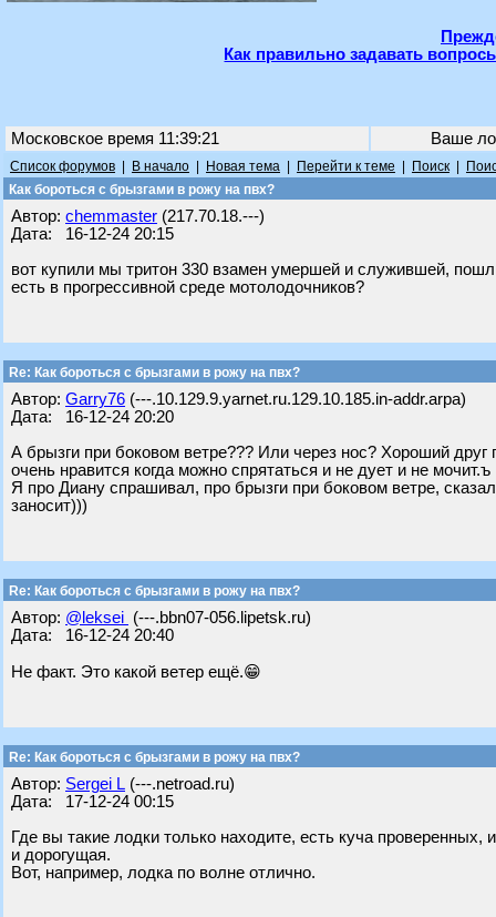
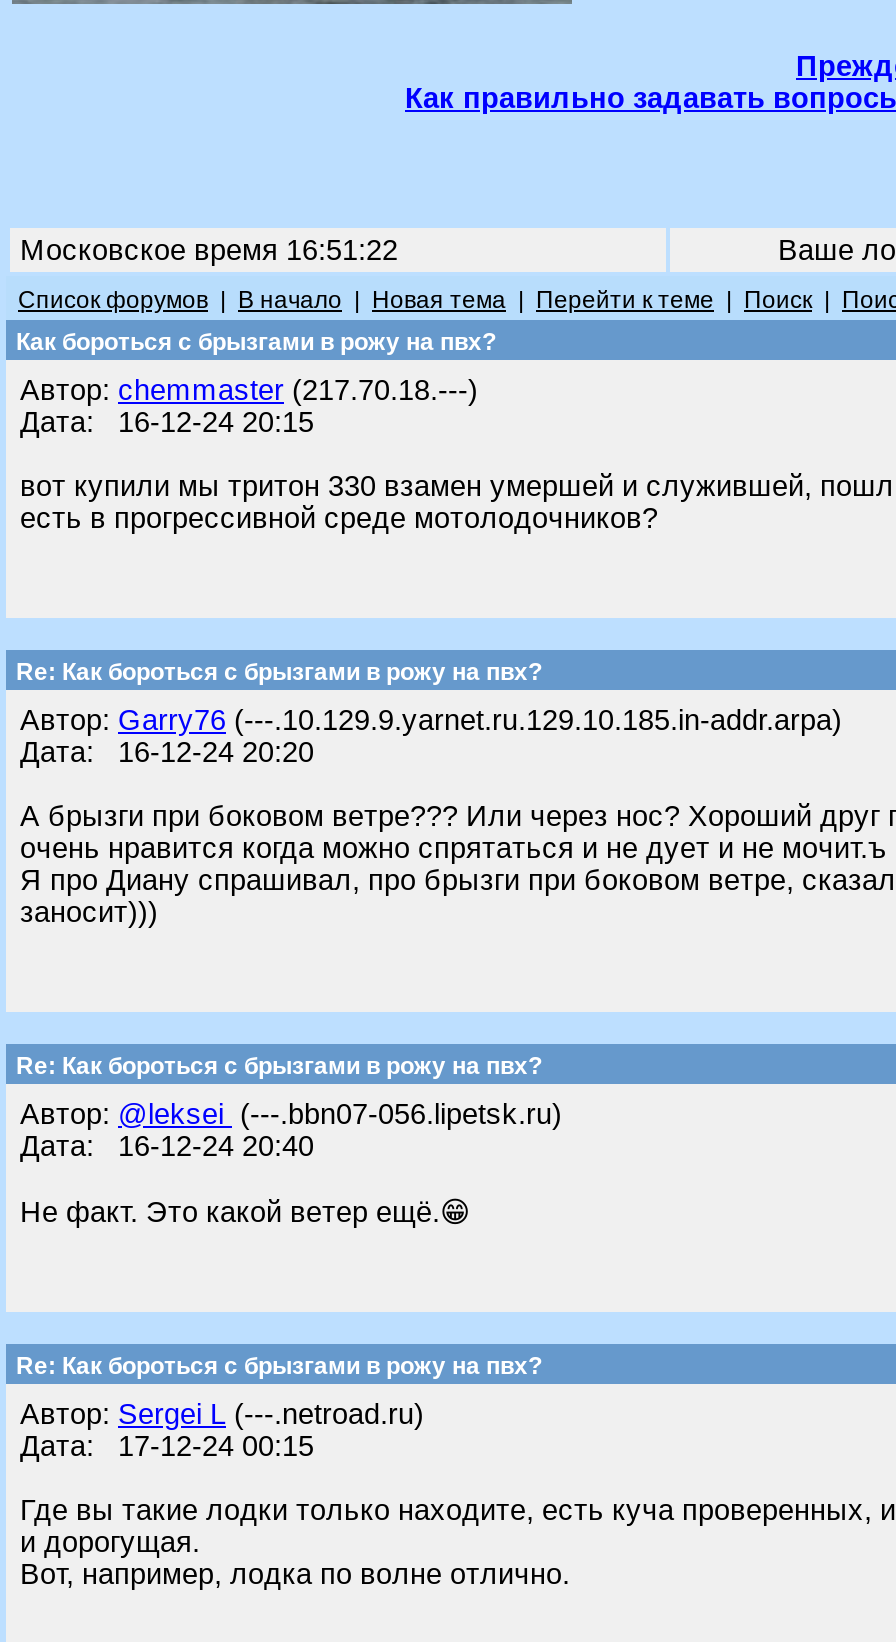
- Московское время 11:39:21
+ Московское время 16:51:22
